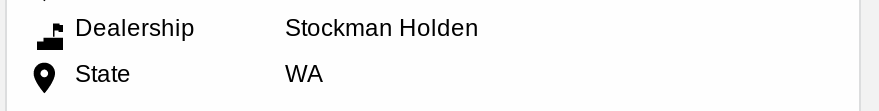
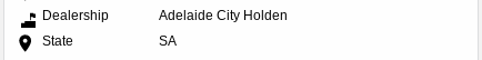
- Stockman Holden
+ Adelaide City Holden

- WA
+ SA
